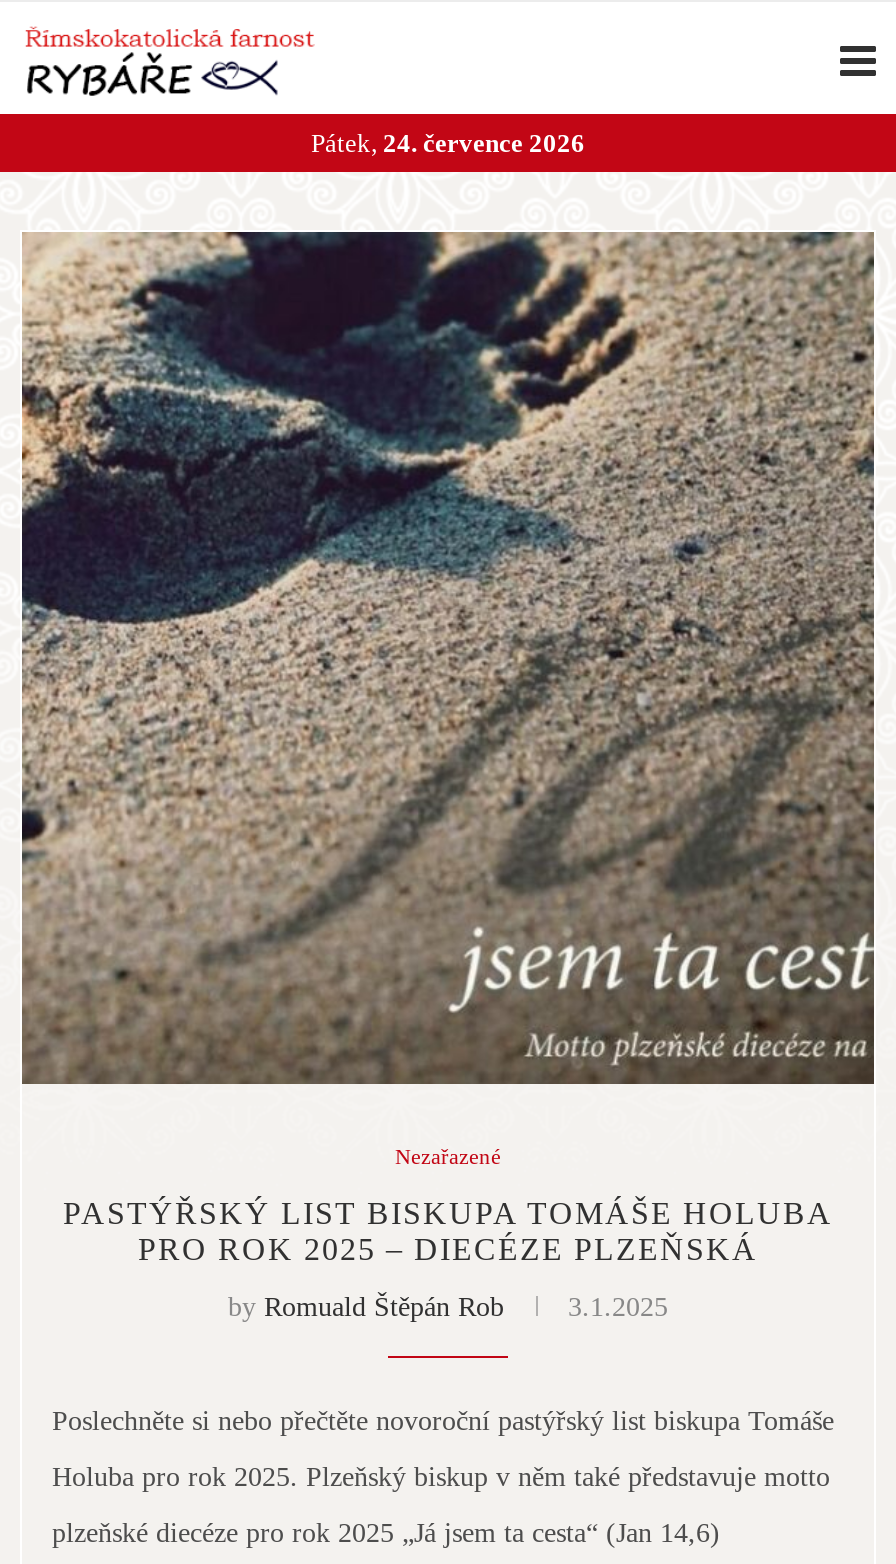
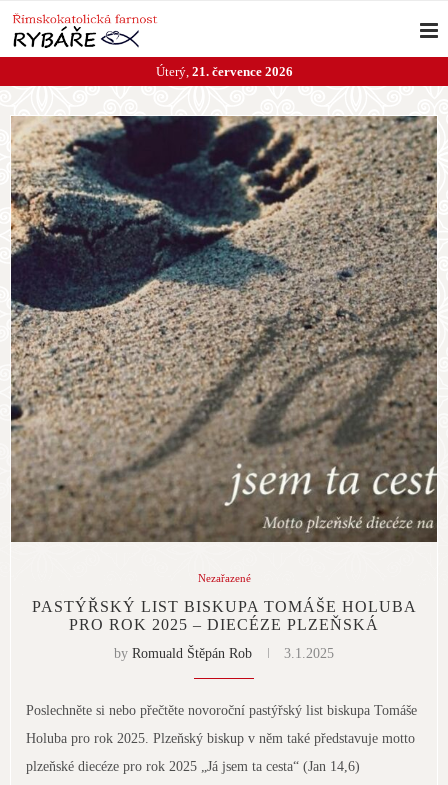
- Pátek, 24. července 2026
+ Úterý, 21. července 2026
